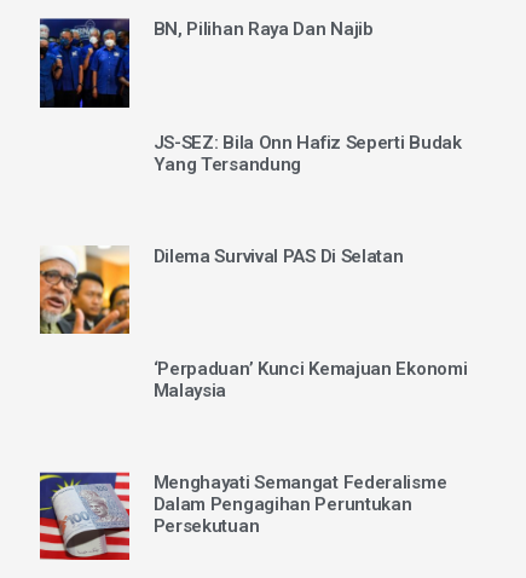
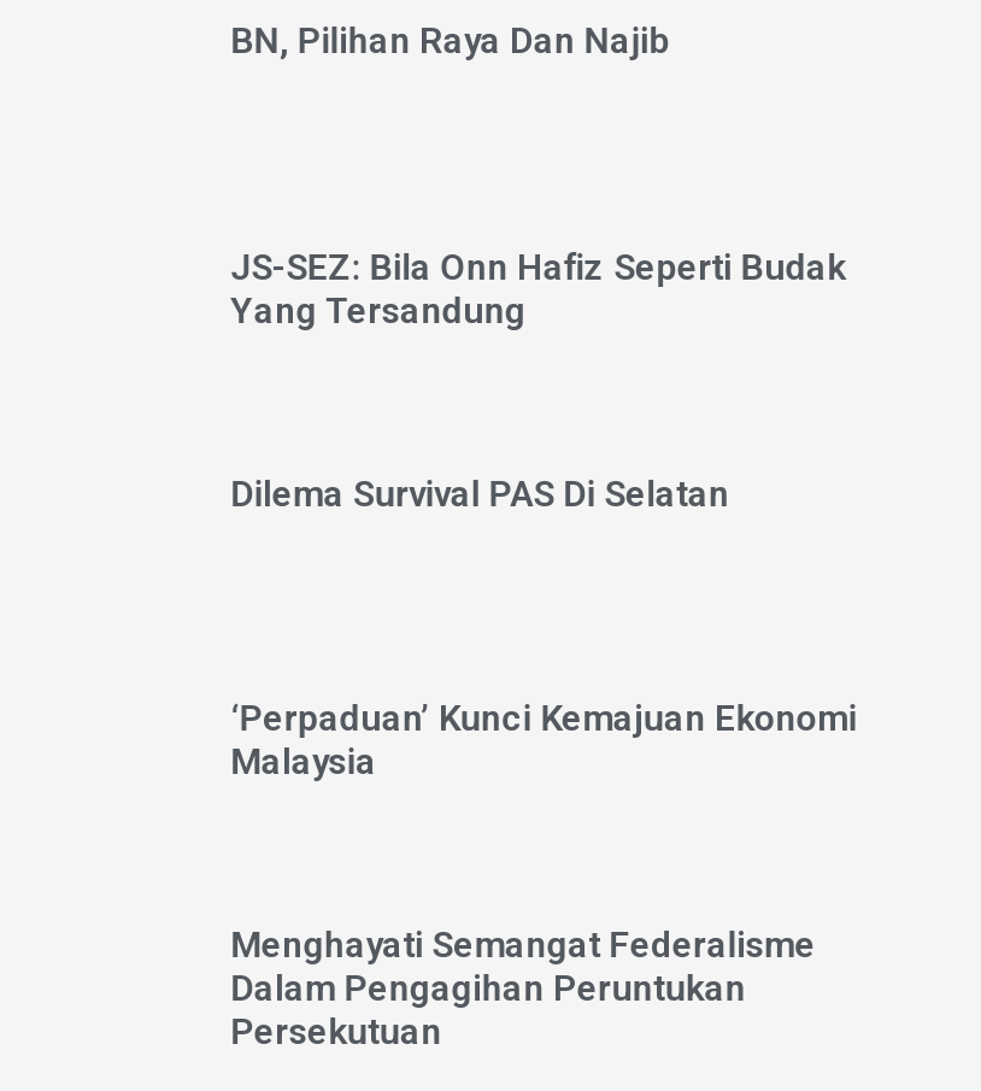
- [image]

- [image]

- [image]
